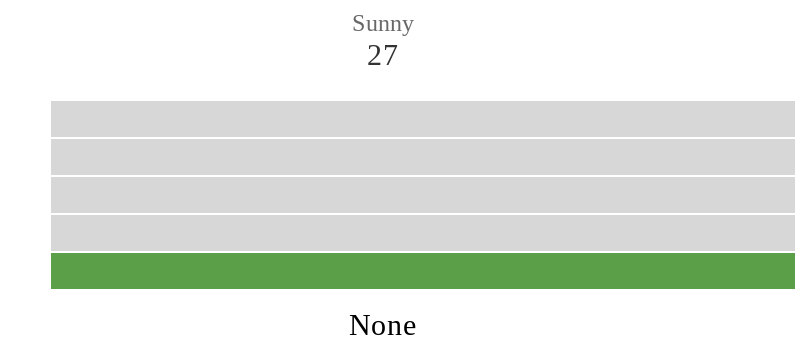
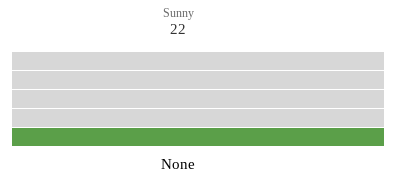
- 27
+ 22
